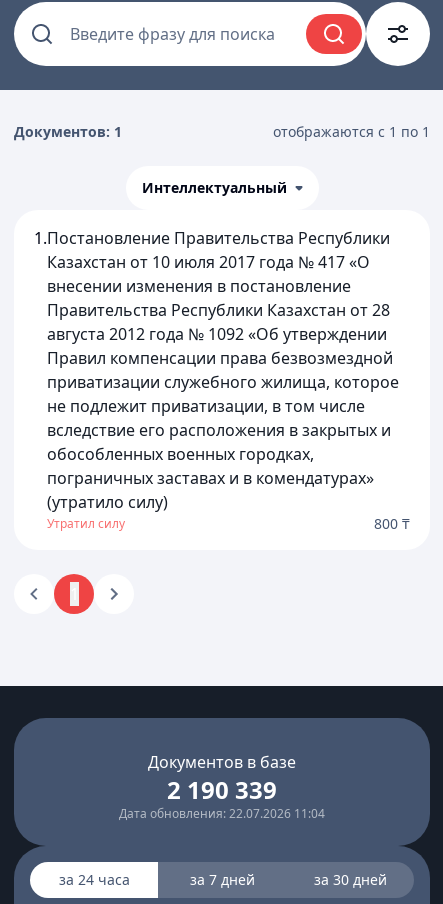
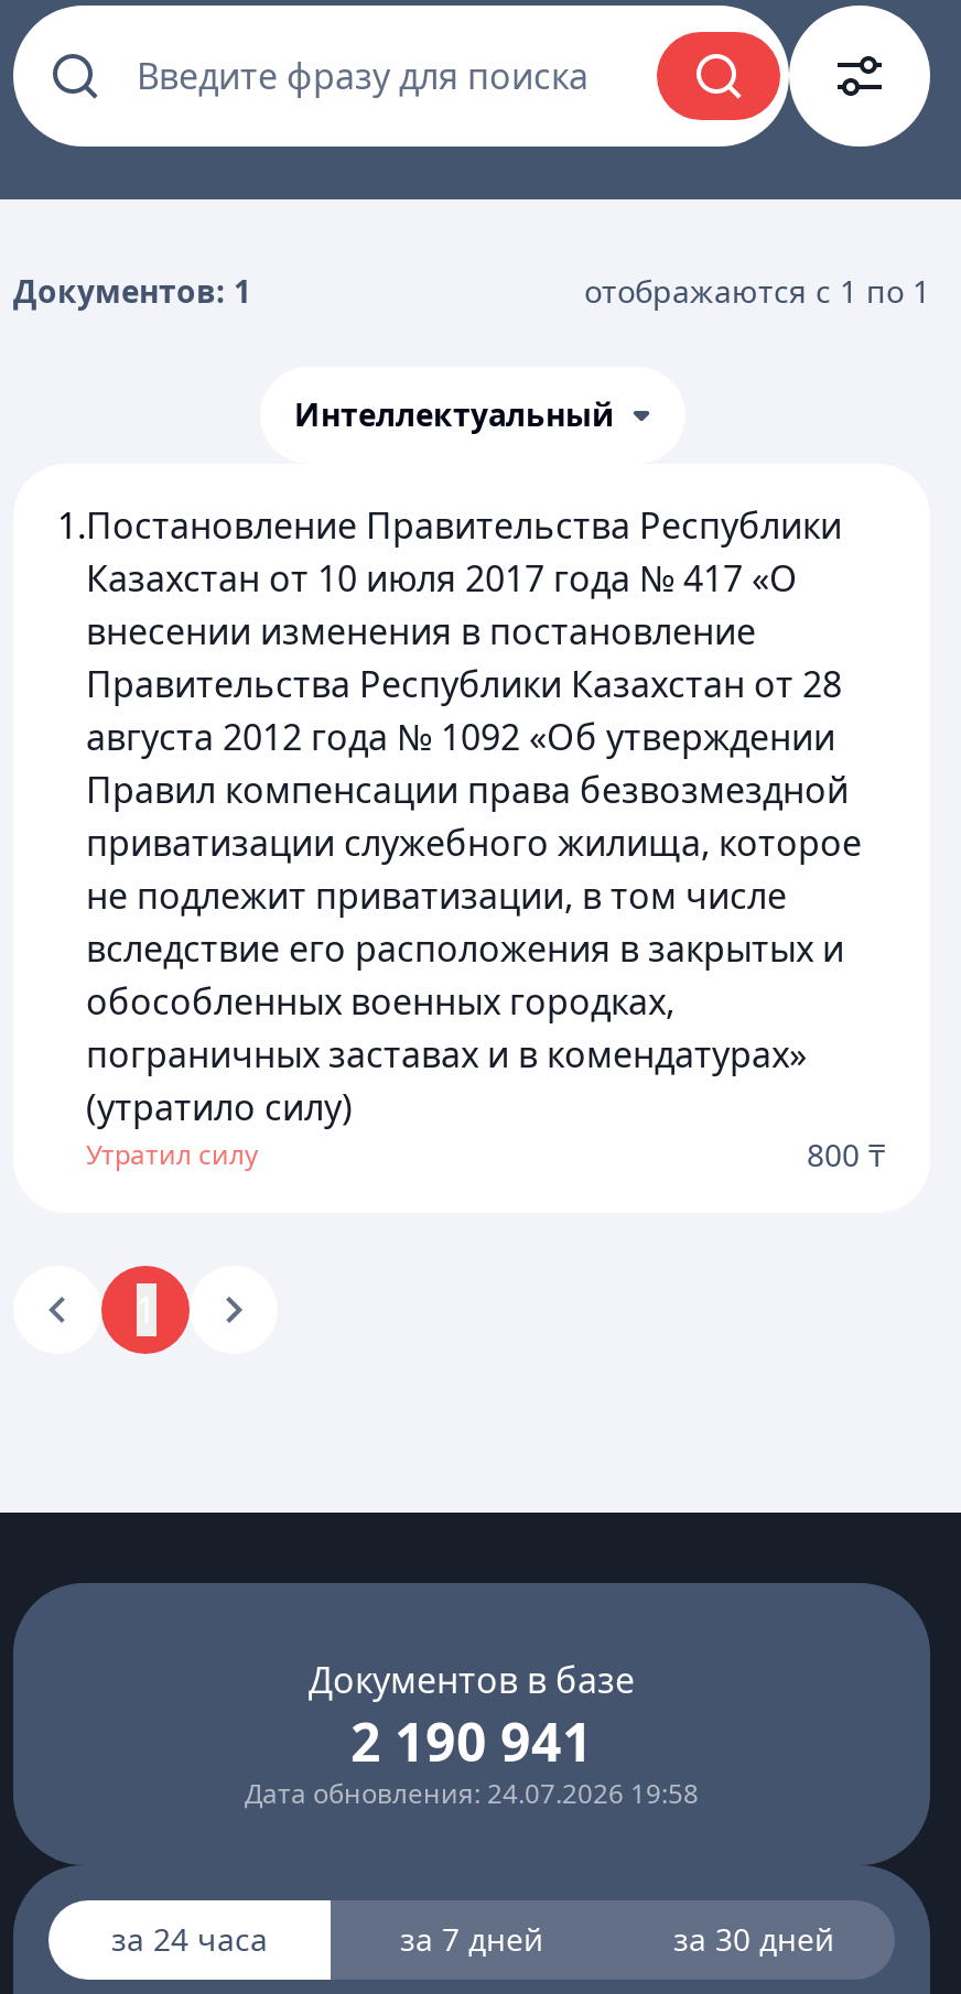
- 2 190 339
+ 2 190 941

- Дата обновления: 22.07.2026 11:04
+ Дата обновления: 24.07.2026 19:58
